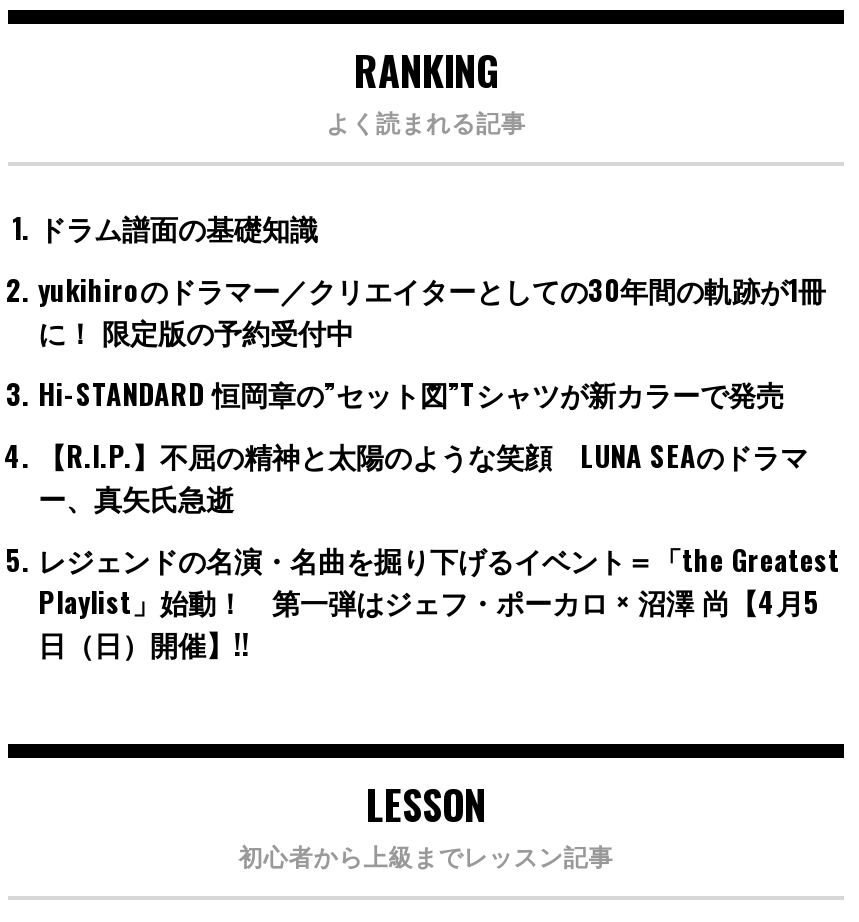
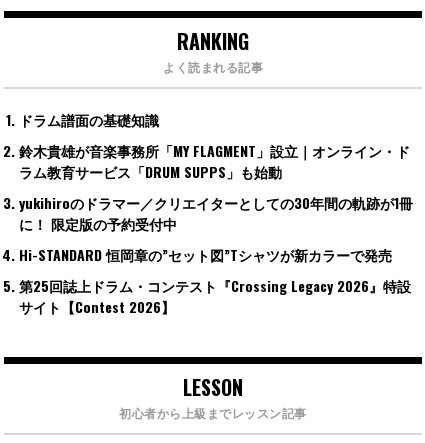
+ 鈴木貴雄が音楽事務所「MY FLAGMENT」設立｜オンライン・ド
+ ラム教育サービス「DRUM SUPPS」も始動

moved down: yukihiroのドラマー／クリエイターとしての30年間の軌跡が1冊 | に！ 限定版の予約受付中 | Hi-STANDARD 恒岡章の”セット図”Tシャツが新カラーで発売

- 【R.I.P.】不屈の精神と太陽のような笑顔 LUNA SEAのドラマ
- ー、真矢氏急逝
- レジェンドの名演・名曲を掘り下げるイベント＝「the Greatest
- Playlist」始動！ 第一弾はジェフ・ポーカロ × 沼澤 尚【4月5
- 日（日）開催】!!
+ 第25回誌上ドラム・コンテスト『Crossing Legacy 2026』特設
+ サイト【Contest 2026】
